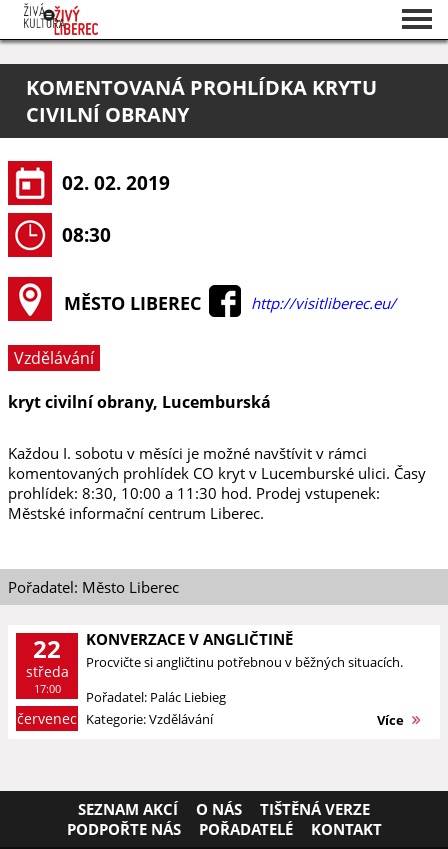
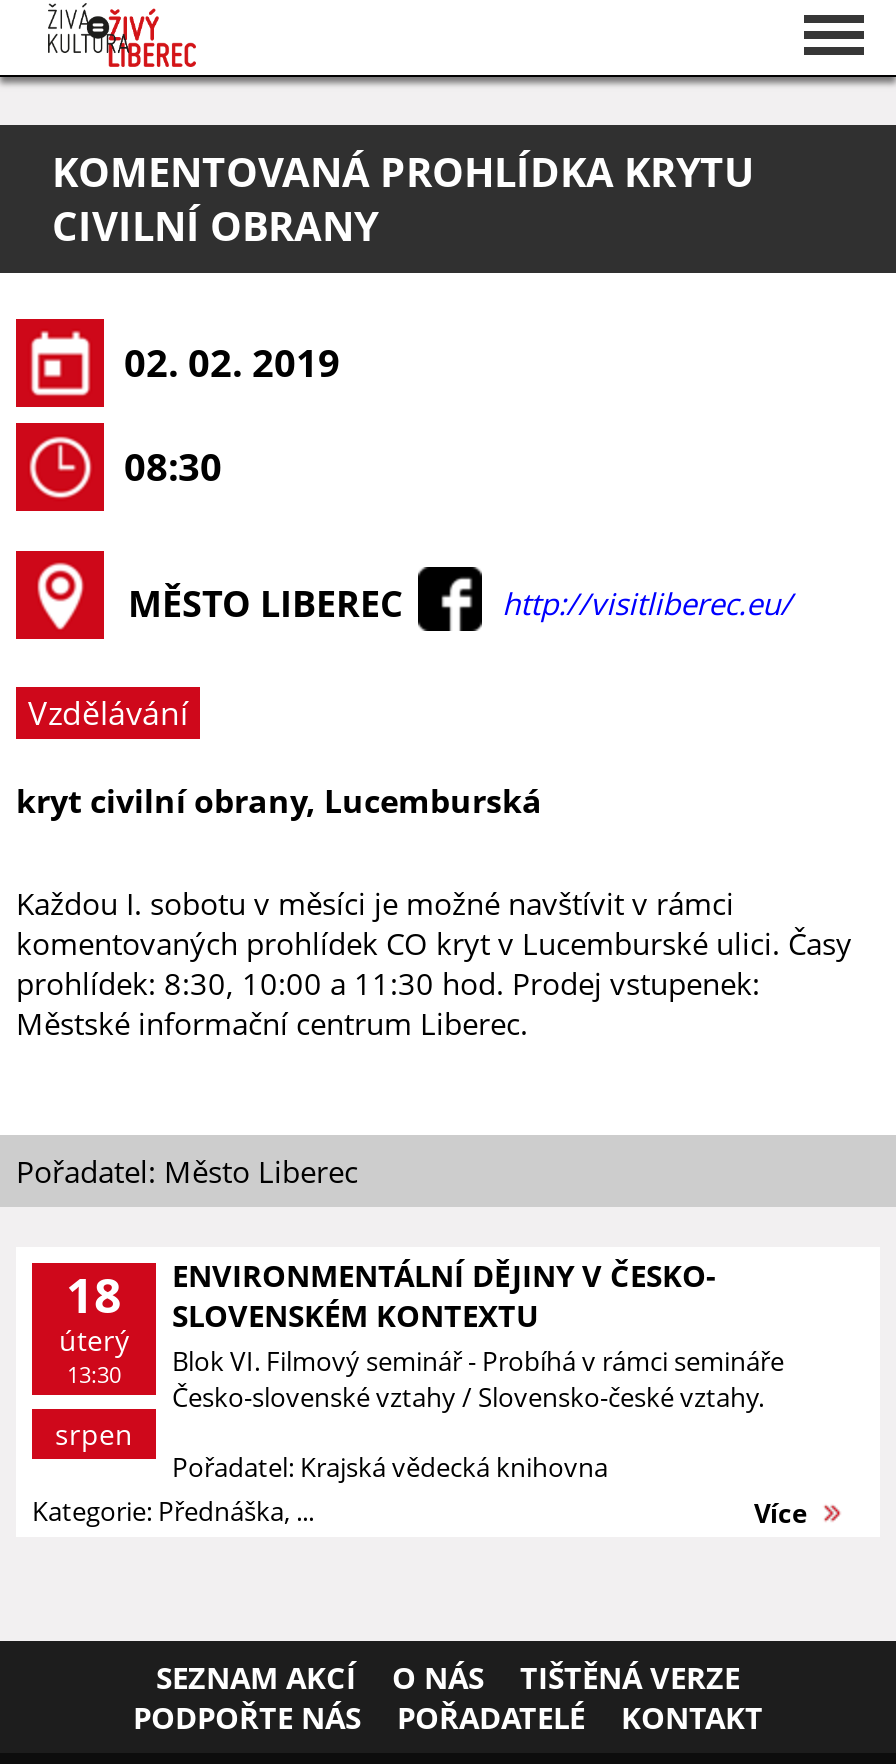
- 22
- středa
- 17:00
+ 18
+ úterý
+ 13:30

- KONVERZACE V ANGLIČTINĚ
- Procvičte si angličtinu potřebnou v běžných situacích.
+ ENVIRONMENTÁLNÍ DĚJINY V ČESKO-
+ SLOVENSKÉM KONTEXTU
+ Blok VI. Filmový seminář - Probíhá v rámci semináře
+ Česko-slovenské vztahy / Slovensko-české vztahy.

- Pořadatel: Palác Liebieg
- Kategorie: Vzdělávání
+ Pořadatel: Krajská vědecká knihovna
+ Kategorie: Přednáška, ...

- červenec
+ srpen
